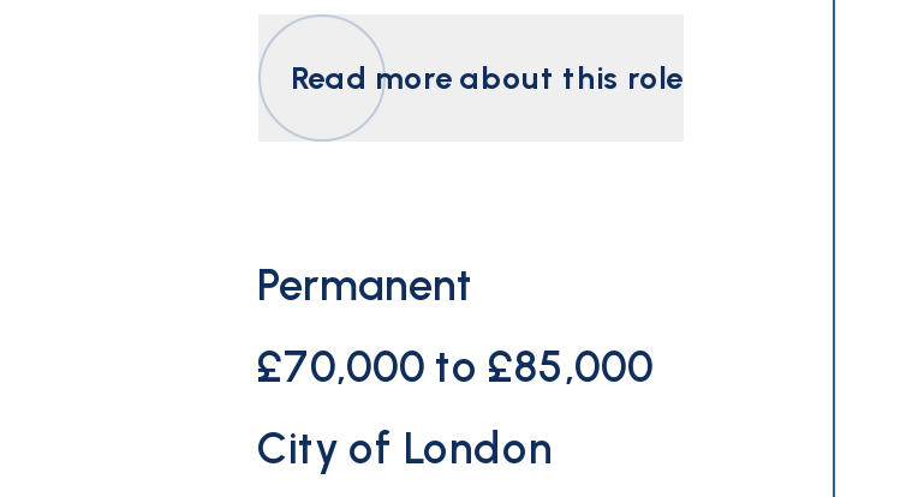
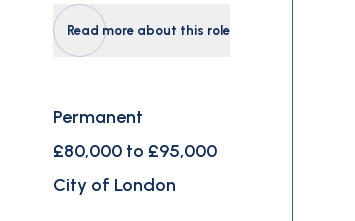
- £70,000 to £85,000
+ £80,000 to £95,000
